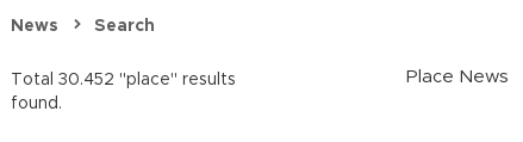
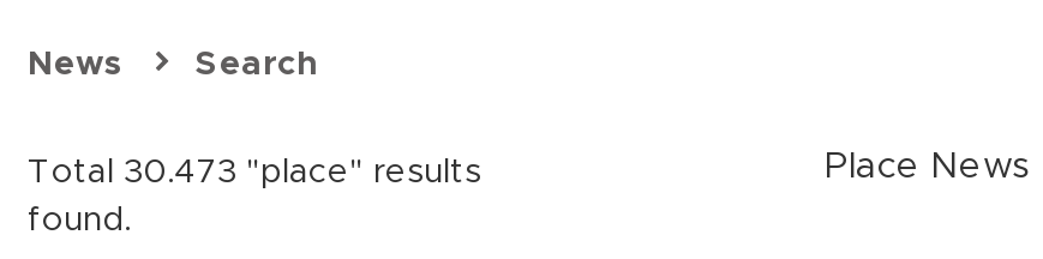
- Total 30.452 "place" results
+ Total 30.473 "place" results
